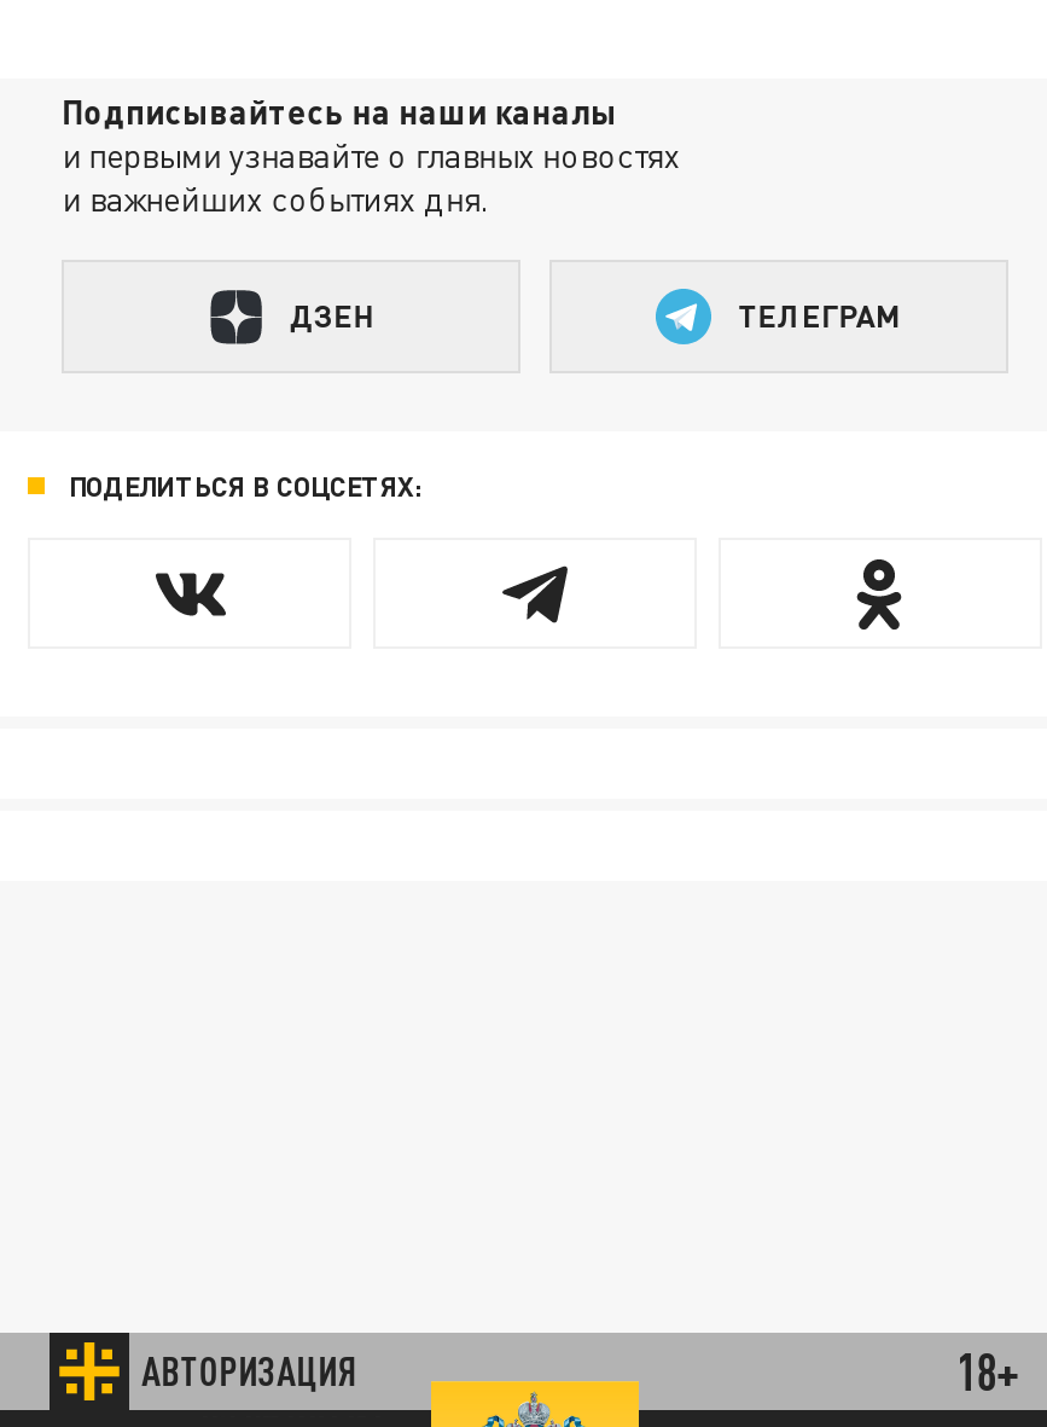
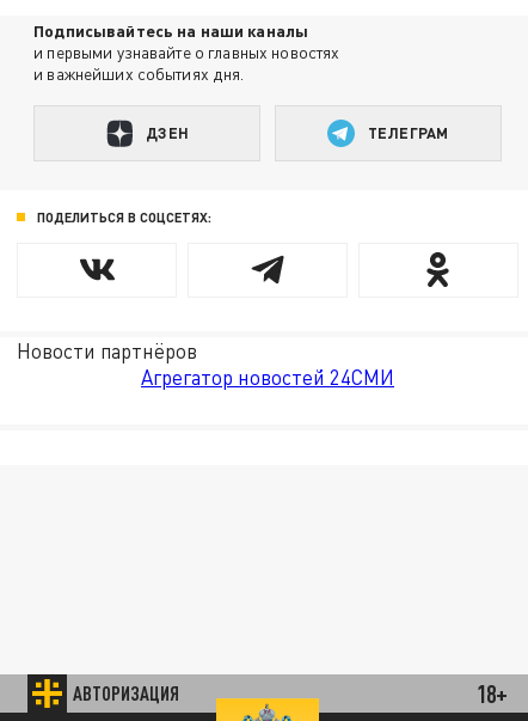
+ Новости партнёров
+ Агрегатор новостей 24СМИ
